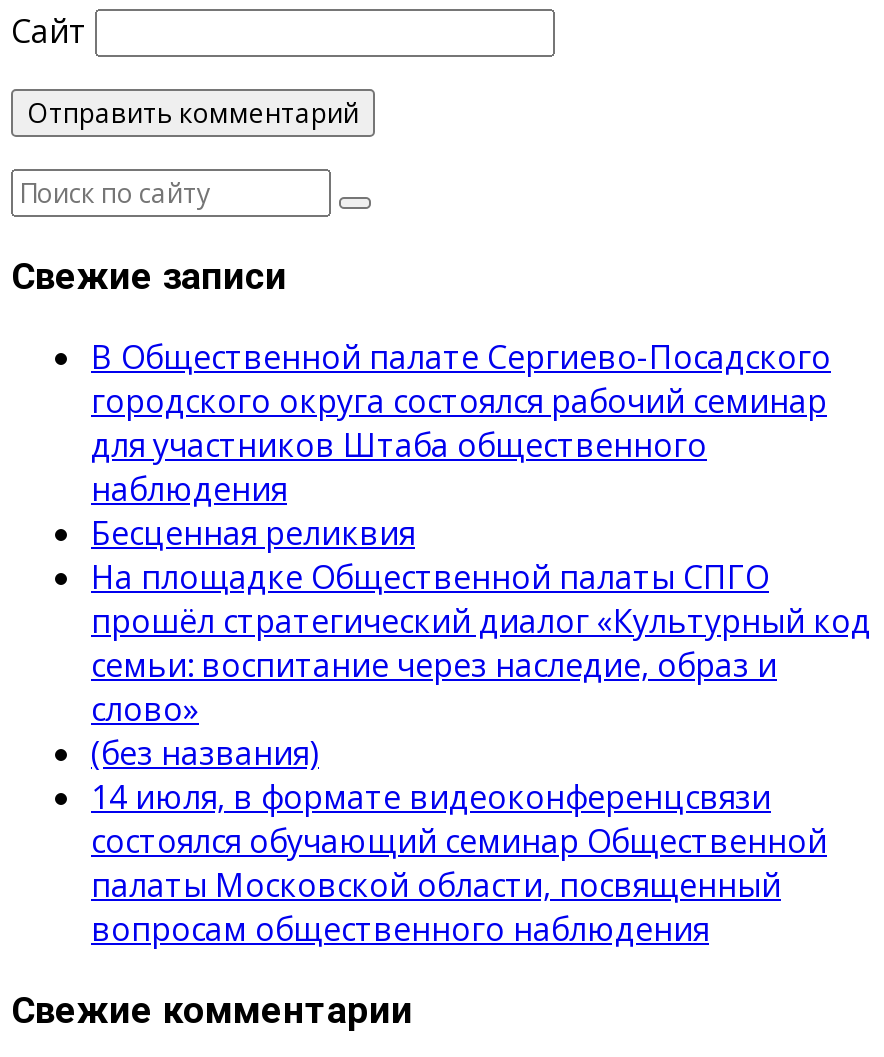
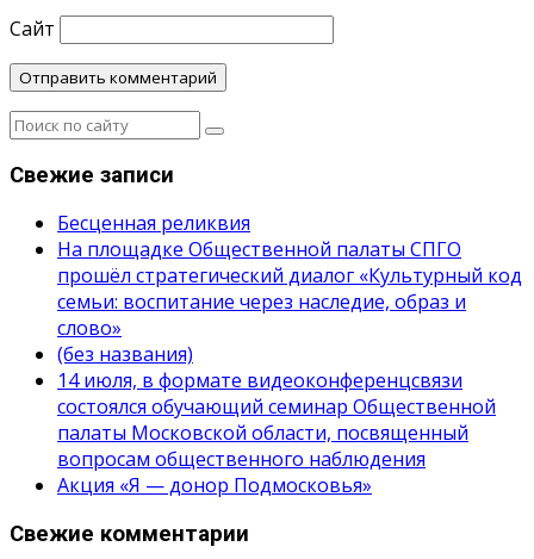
- В Общественной палате Сергиево-Посадского
- городского округа состоялся рабочий семинар
- для участников Штаба общественного
- наблюдения

moved up: Бесценная реликвия | На площадке Общественной палаты СПГО | прошёл стратегический диалог «Культурный код | ... | палаты Московской области, посвященный | вопросам общественного наблюдения

+ Акция «Я — донор Подмосковья»
